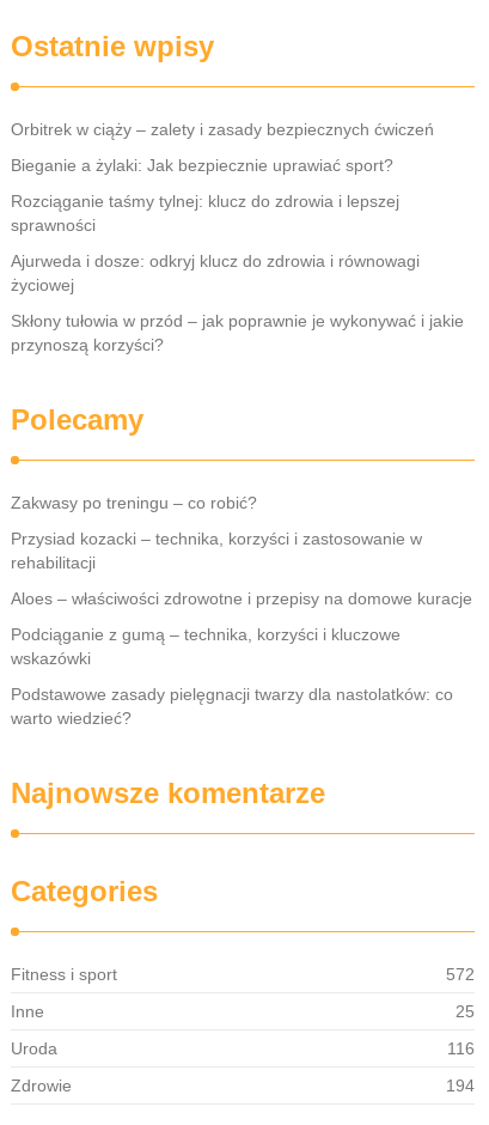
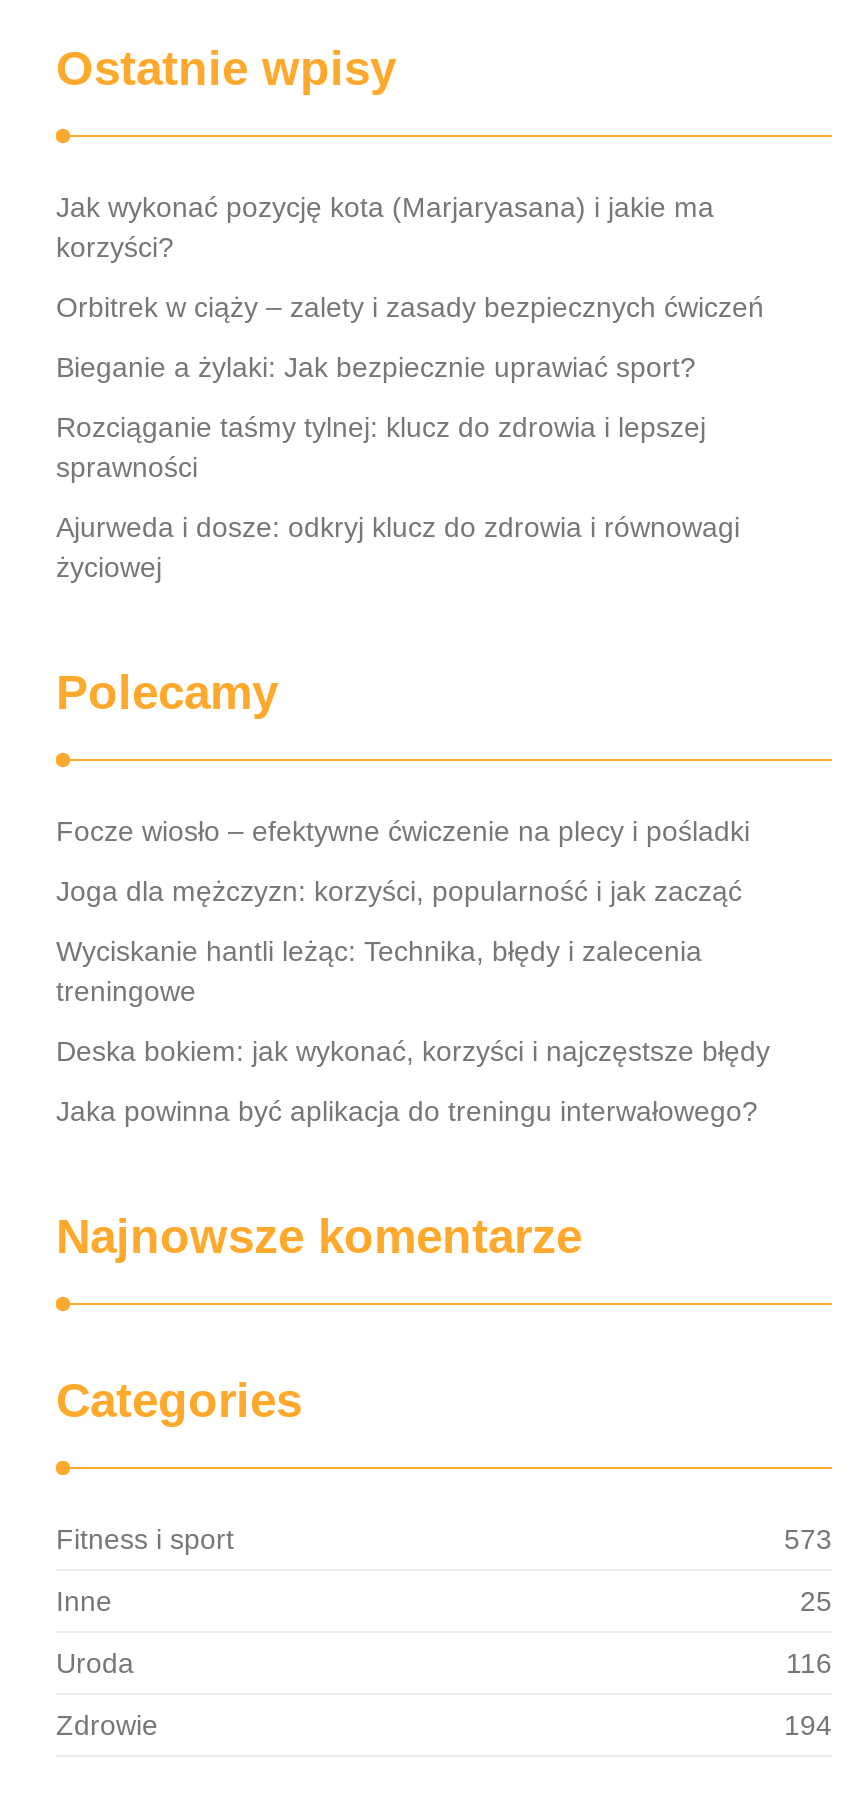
+ Jak wykonać pozycję kota (Marjaryasana) i jakie ma
+ korzyści?

moved down: Orbitrek w ciąży – zalety i zasady bezpiecznych ćwiczeń | Bieganie a żylaki: Jak bezpiecznie uprawiać sport? | Rozciąganie taśmy tylnej: klucz do zdrowia i lepszej | sprawności | Ajurweda i dosze: odkryj klucz do zdrowia i równowagi | życiowej

- Skłony tułowia w przód – jak poprawnie je wykonywać i jakie
- przynoszą korzyści?

- Zakwasy po treningu – co robić?
+ Focze wiosło – efektywne ćwiczenie na plecy i pośladki

- Przysiad kozacki – technika, korzyści i zastosowanie w
- rehabilitacji
+ Joga dla mężczyzn: korzyści, popularność i jak zacząć

- Aloes – właściwości zdrowotne i przepisy na domowe kuracje
+ Wyciskanie hantli leżąc: Technika, błędy i zalecenia
+ treningowe

- Podciąganie z gumą – technika, korzyści i kluczowe
- wskazówki
+ Deska bokiem: jak wykonać, korzyści i najczęstsze błędy

- Podstawowe zasady pielęgnacji twarzy dla nastolatków: co
- warto wiedzieć?
+ Jaka powinna być aplikacja do treningu interwałowego?

- 572
+ 573
